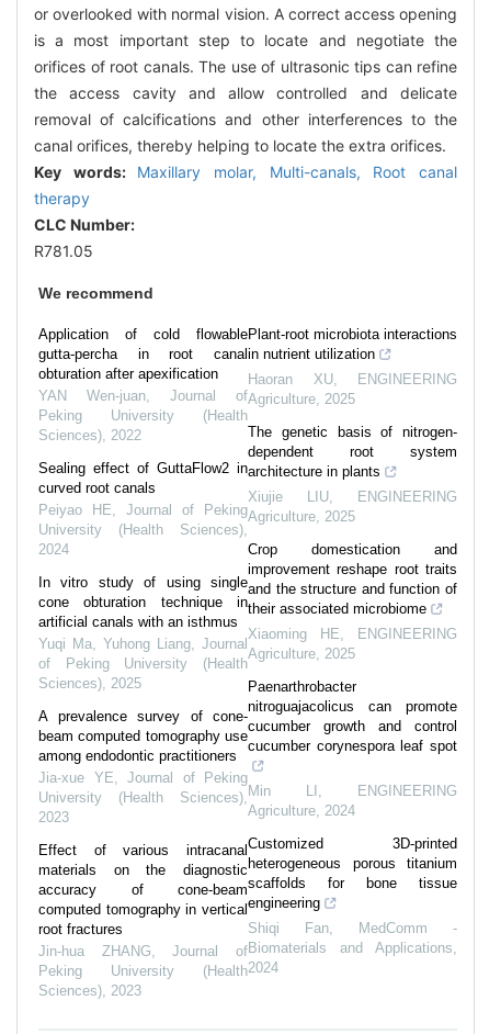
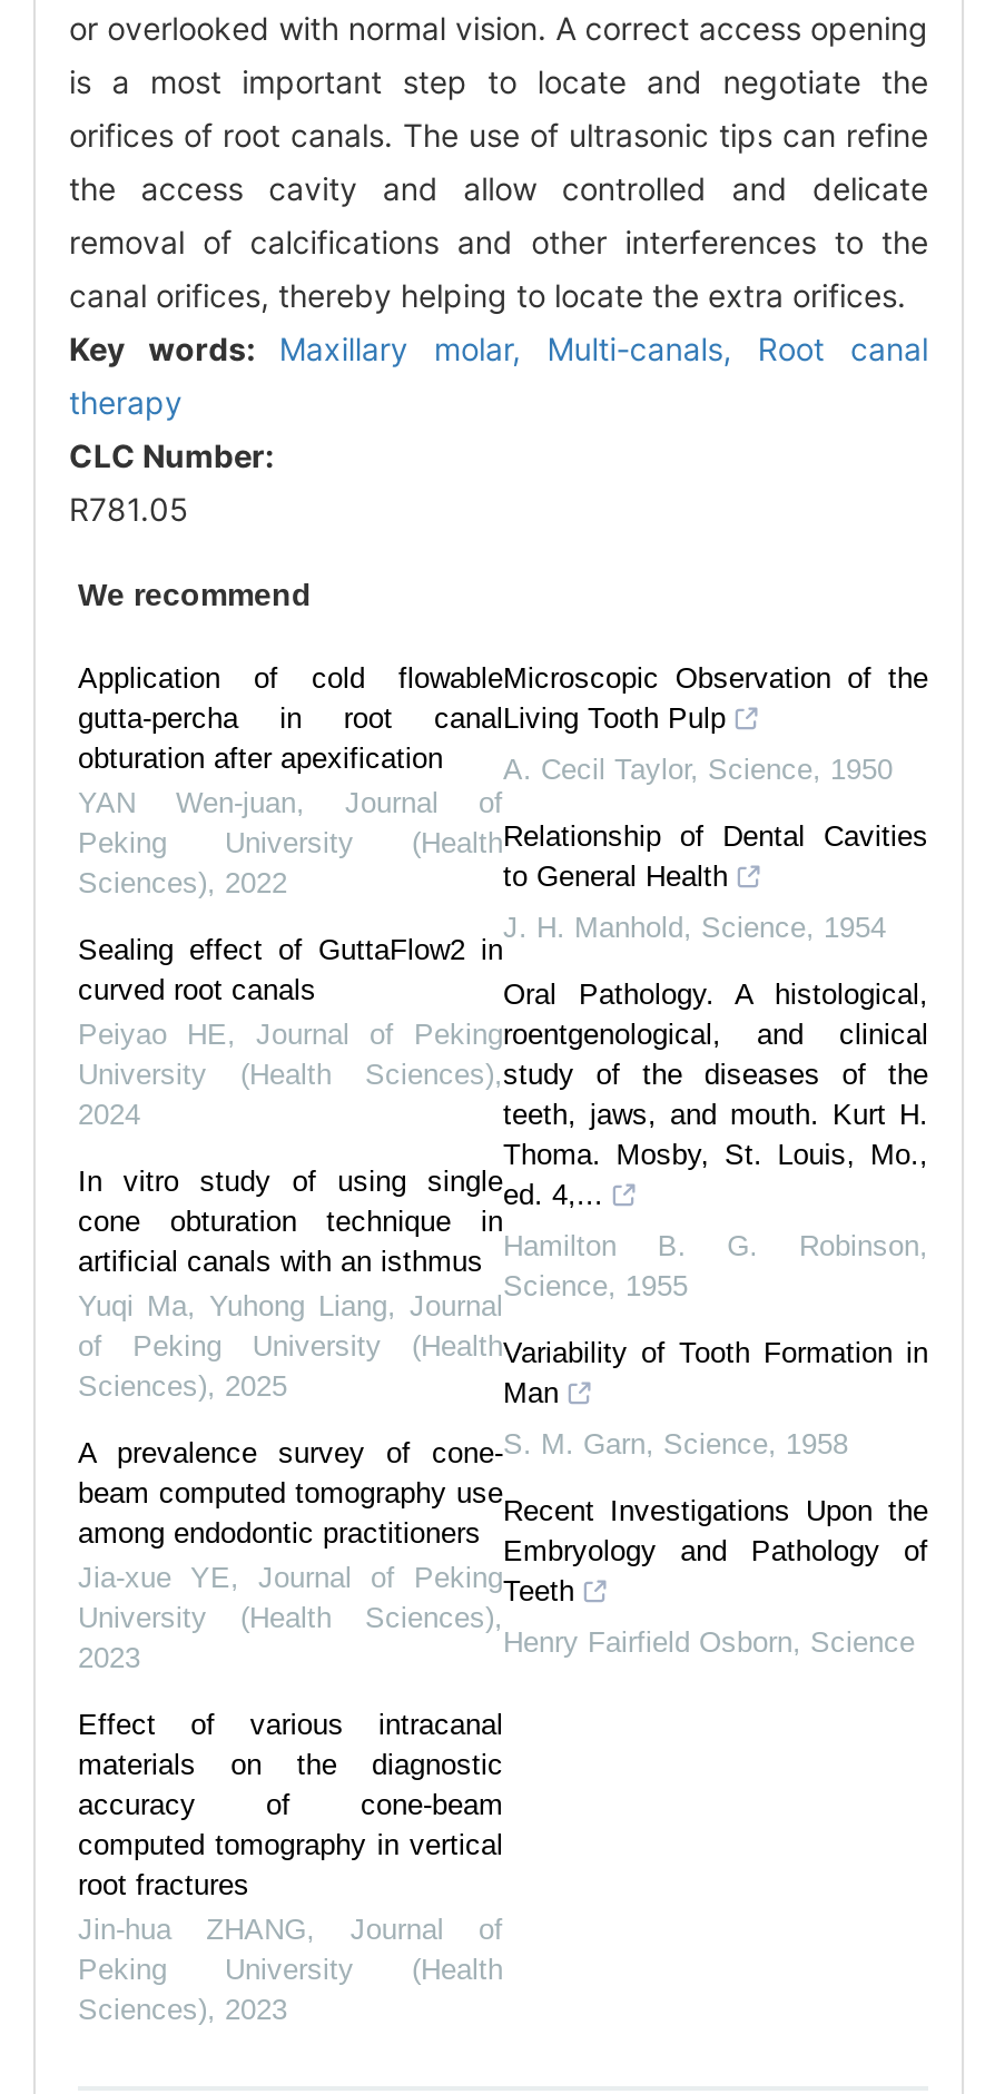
- Plant-root microbiota interactions
- in nutrient utilization
+ Microscopic Observation of the
+ Living Tooth Pulp

- Haoran XU, ENGINEERING
- Agriculture, 2025
+ A. Cecil Taylor, Science, 1950

- The genetic basis of nitrogen-
- dependent root system
- architecture in plants
+ Relationship of Dental Cavities
+ to General Health

- Xiujie LIU, ENGINEERING
- Agriculture, 2025
+ J. H. Manhold, Science, 1954

- Crop domestication and
- improvement reshape root traits
- and the structure and function of
- their associated microbiome
+ Oral Pathology. A histological,
+ roentgenological, and clinical
+ study of the diseases of the
+ teeth, jaws, and mouth. Kurt H.
+ Thoma. Mosby, St. Louis, Mo.,
+ ed. 4,...

- Xiaoming HE, ENGINEERING
- Agriculture, 2025
+ Hamilton B. G. Robinson,
+ Science, 1955

- Paenarthrobacter
- nitroguajacolicus can promote
- cucumber growth and control
- cucumber corynespora leaf spot
+ Variability of Tooth Formation in
+ Man

- Min LI, ENGINEERING
- Agriculture, 2024
+ S. M. Garn, Science, 1958

- Customized 3D-printed
- heterogeneous porous titanium
- scaffolds for bone tissue
- engineering
+ Recent Investigations Upon the
+ Embryology and Pathology of
+ Teeth

- Shiqi Fan, MedComm -
- Biomaterials and Applications,
- 2024
+ Henry Fairfield Osborn, Science
